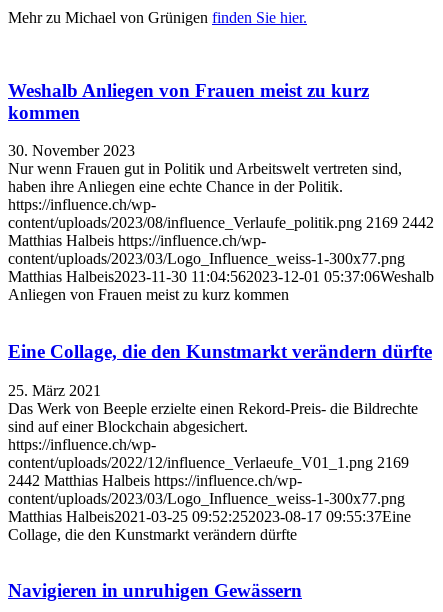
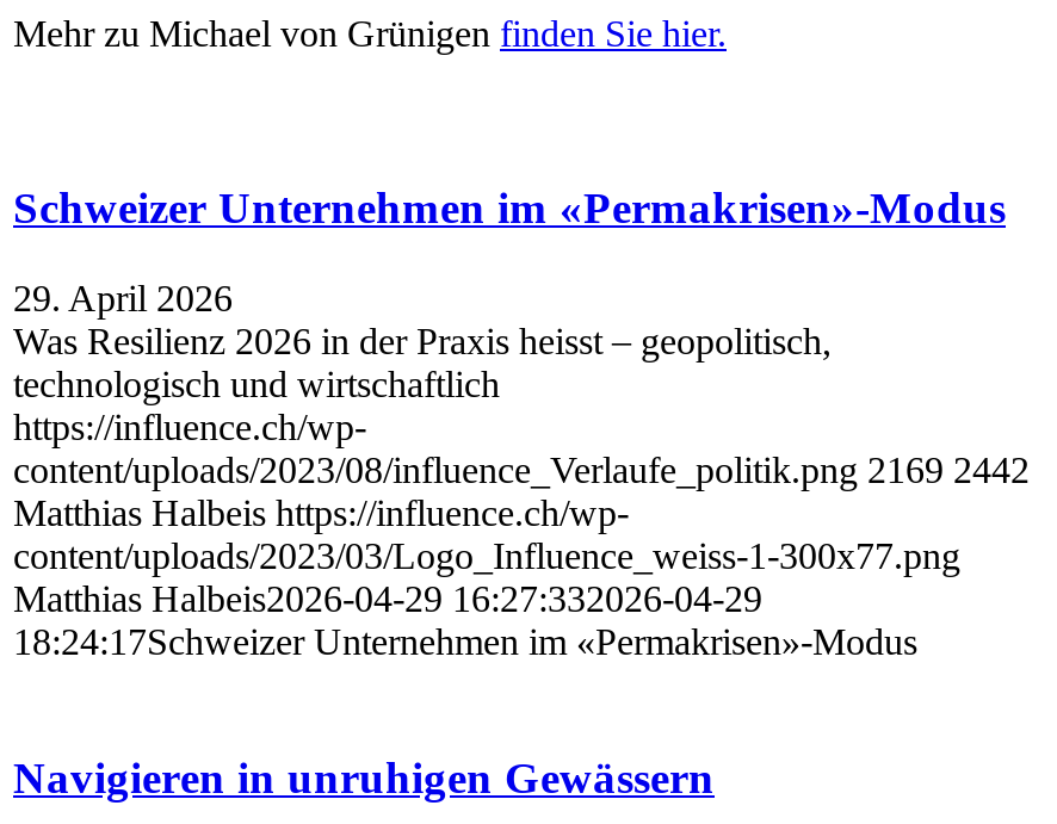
- Weshalb Anliegen von Frauen meist zu kurz
- kommen
+ Schweizer Unternehmen im «Permakrisen»-Modus

- 30. November 2023
- Nur wenn Frauen gut in Politik und Arbeitswelt vertreten sind,
- haben ihre Anliegen eine echte Chance in der Politik.
+ 29. April 2026
+ Was Resilienz 2026 in der Praxis heisst – geopolitisch,
+ technologisch und wirtschaftlich

- Matthias Halbeis2023-11-30 11:04:562023-12-01 05:37:06Weshalb
- Anliegen von Frauen meist zu kurz kommen
- Eine Collage, die den Kunstmarkt verändern dürfte
- 25. März 2021
- Das Werk von Beeple erzielte einen Rekord-Preis- die Bildrechte
- sind auf einer Blockchain abgesichert.
- https://influence.ch/wp-
- content/uploads/2022/12/influence_Verlaeufe_V01_1.png 2169
- 2442 Matthias Halbeis https://influence.ch/wp-
- content/uploads/2023/03/Logo_Influence_weiss-1-300x77.png
- Matthias Halbeis2021-03-25 09:52:252023-08-17 09:55:37Eine
- Collage, die den Kunstmarkt verändern dürfte
+ Matthias Halbeis2026-04-29 16:27:332026-04-29
+ 18:24:17Schweizer Unternehmen im «Permakrisen»-Modus
